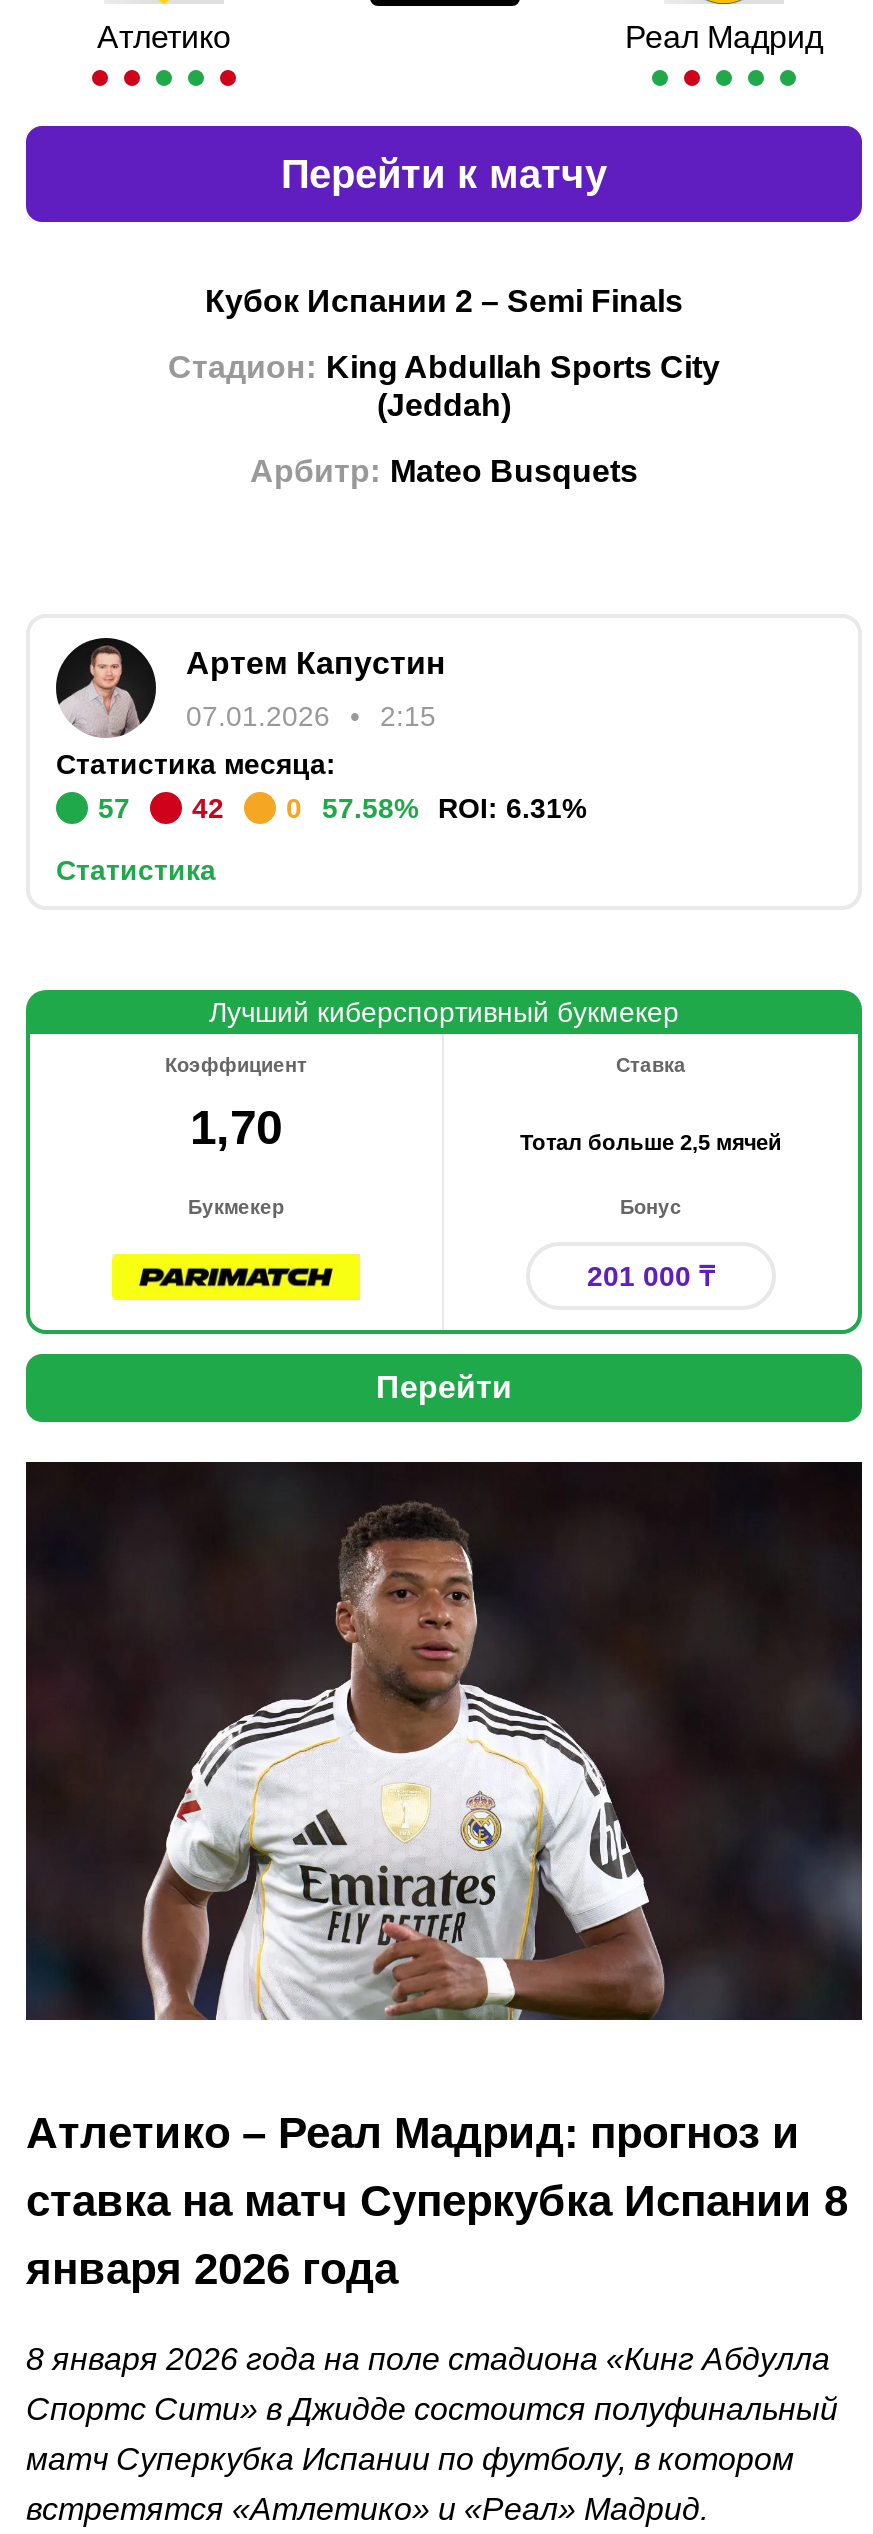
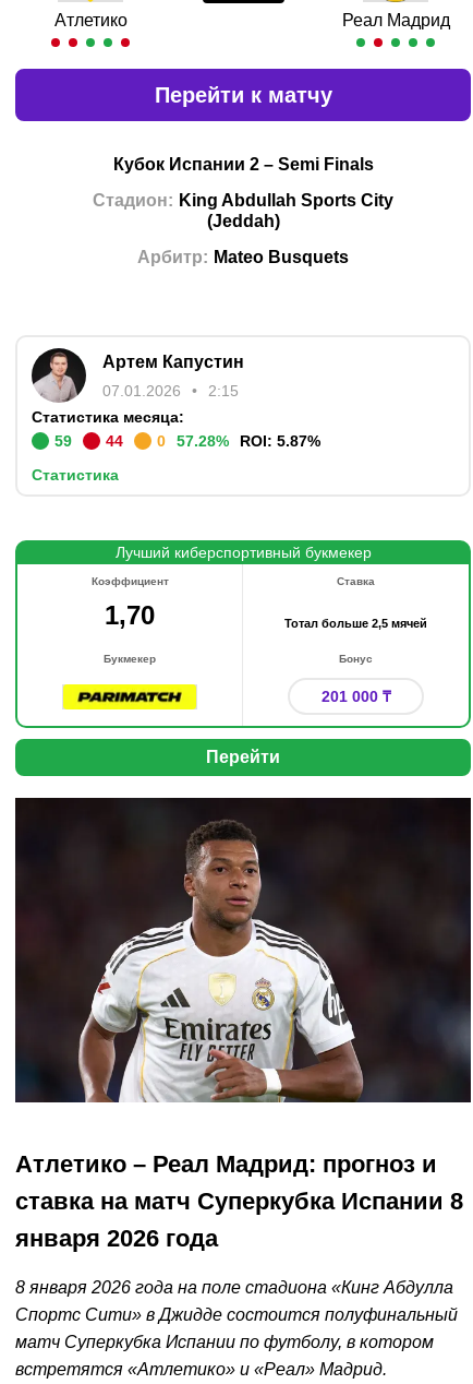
- 57
+ 59

- 42
+ 44

- 57.58%
+ 57.28%

- ROI: 6.31%
+ ROI: 5.87%
